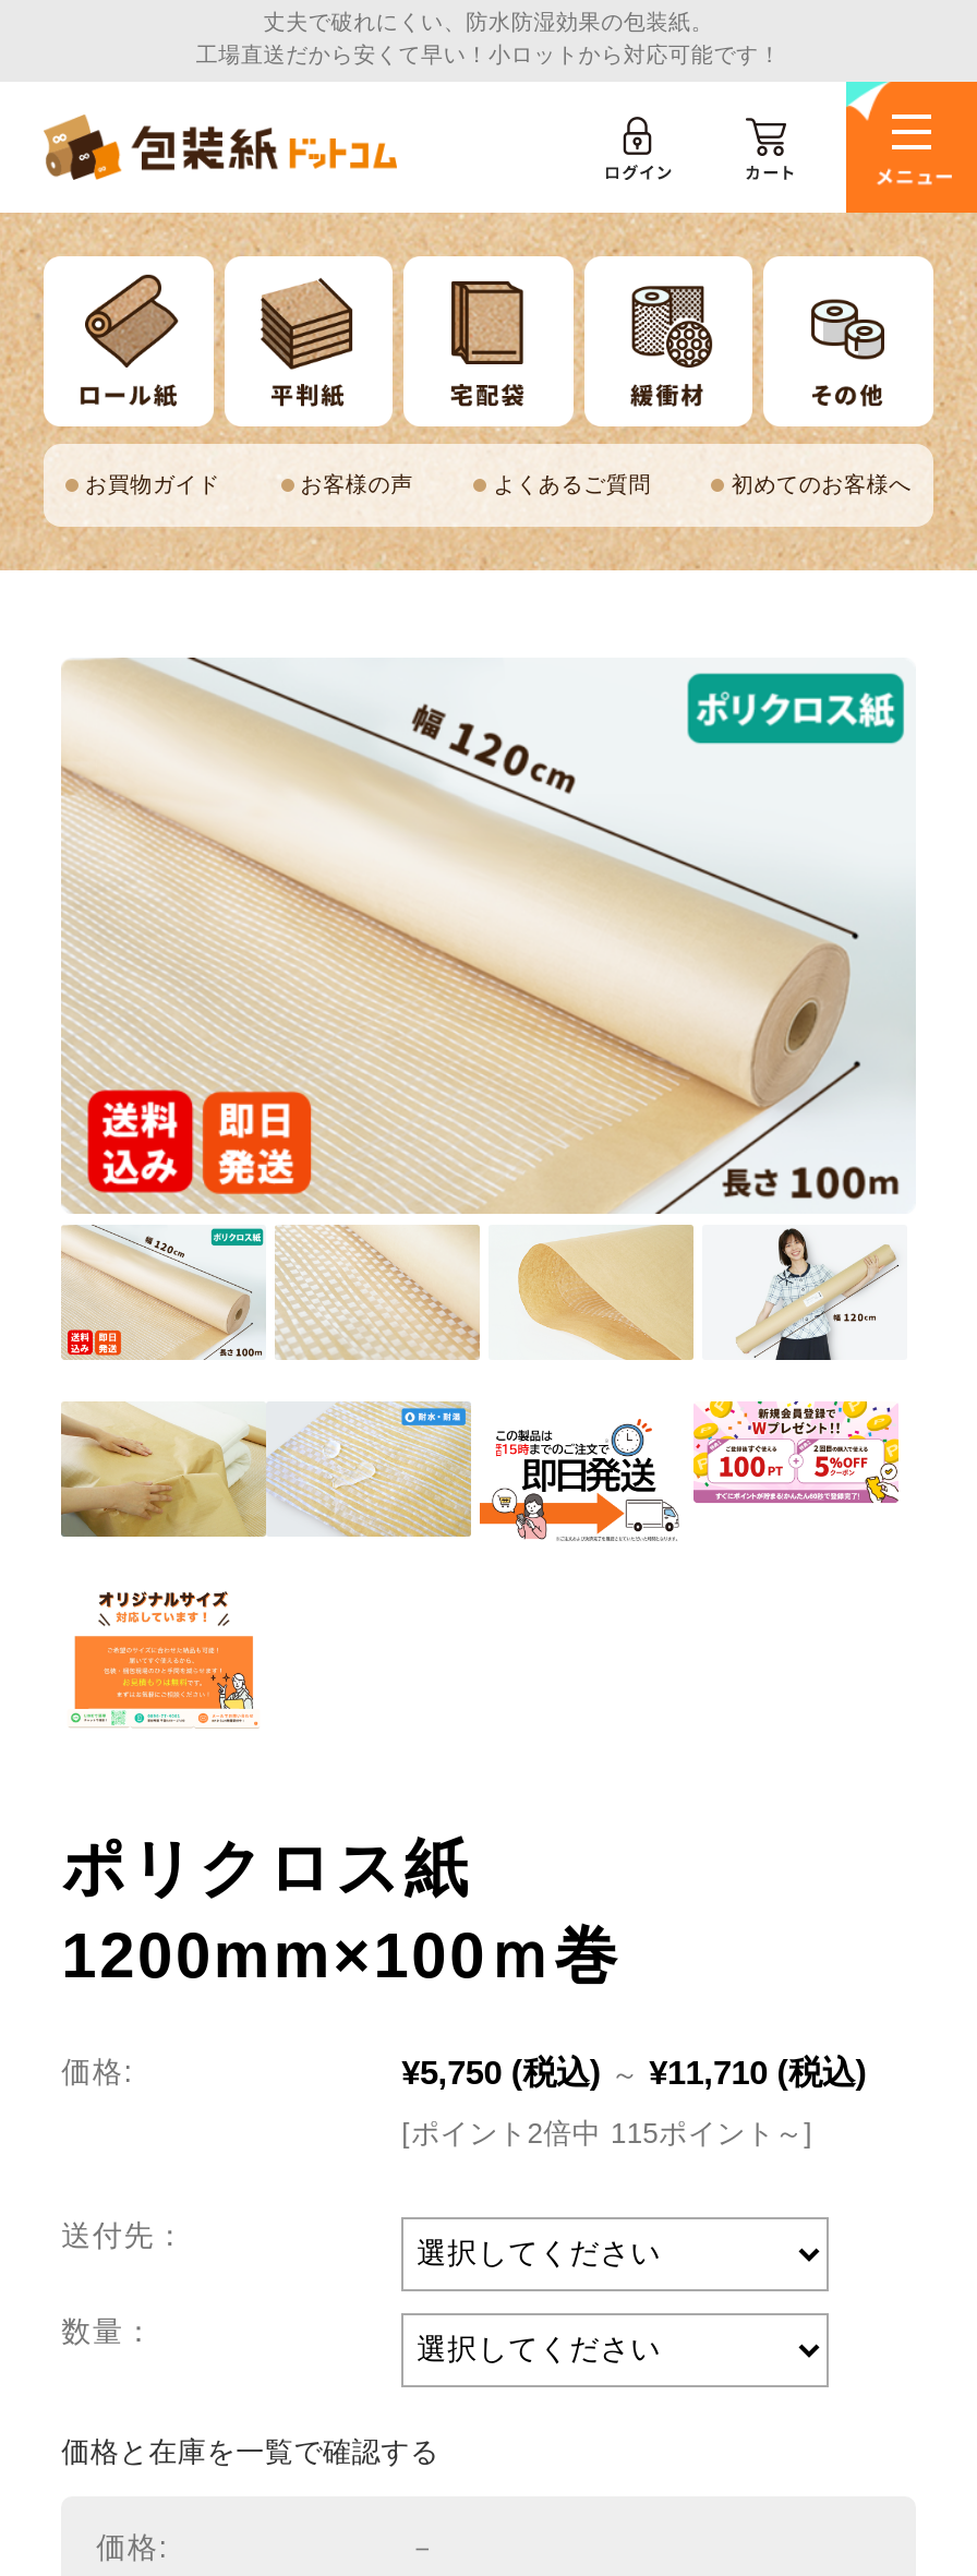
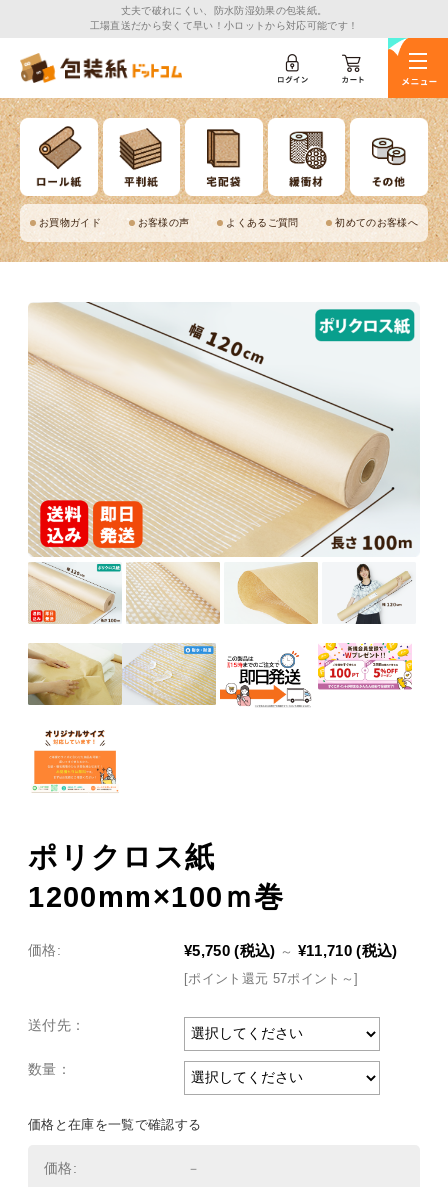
- [ポイント2倍中 115ポイント～]
+ [ポイント還元 57ポイント～]
